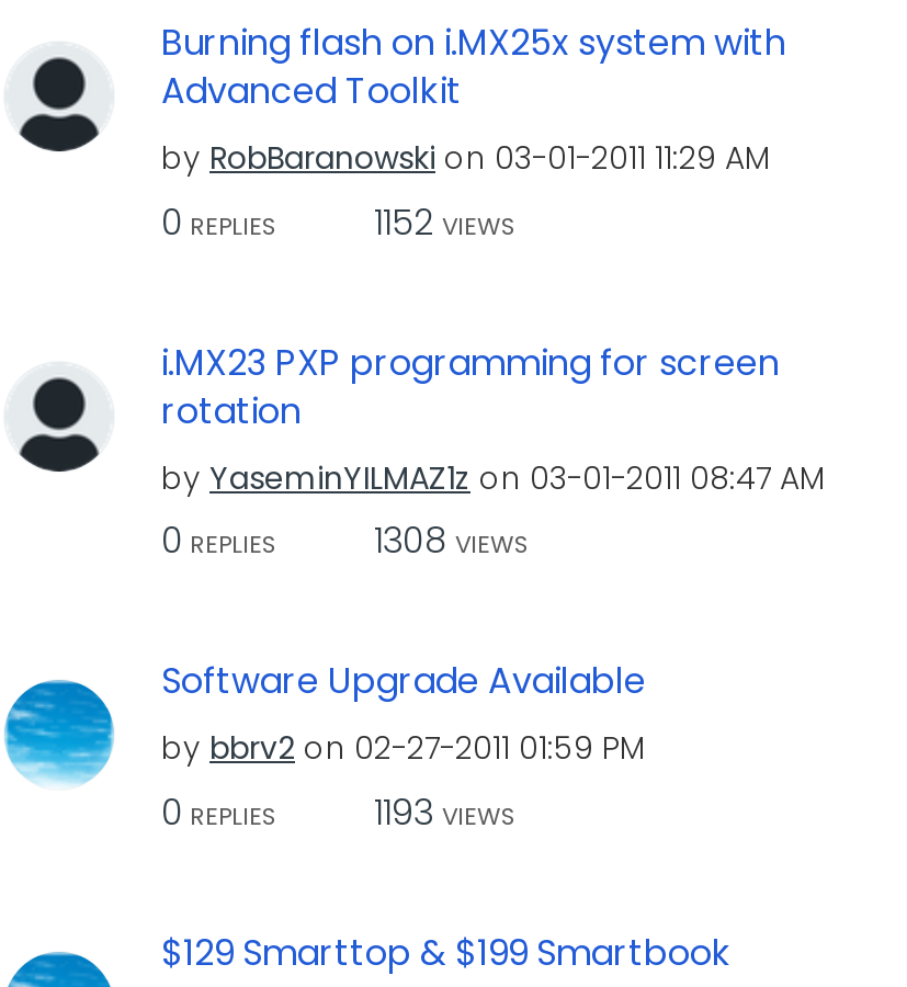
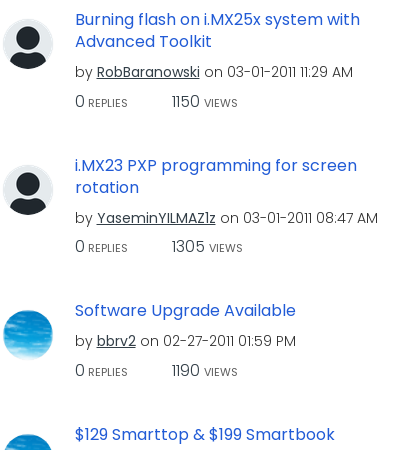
- 1152 VIEWS
+ 1150 VIEWS

- 1308 VIEWS
+ 1305 VIEWS

- 1193 VIEWS
+ 1190 VIEWS
